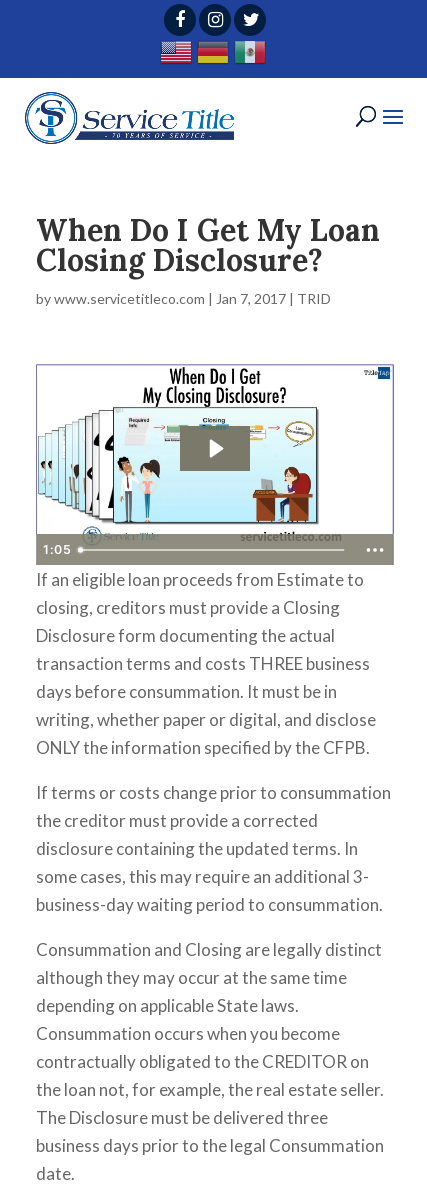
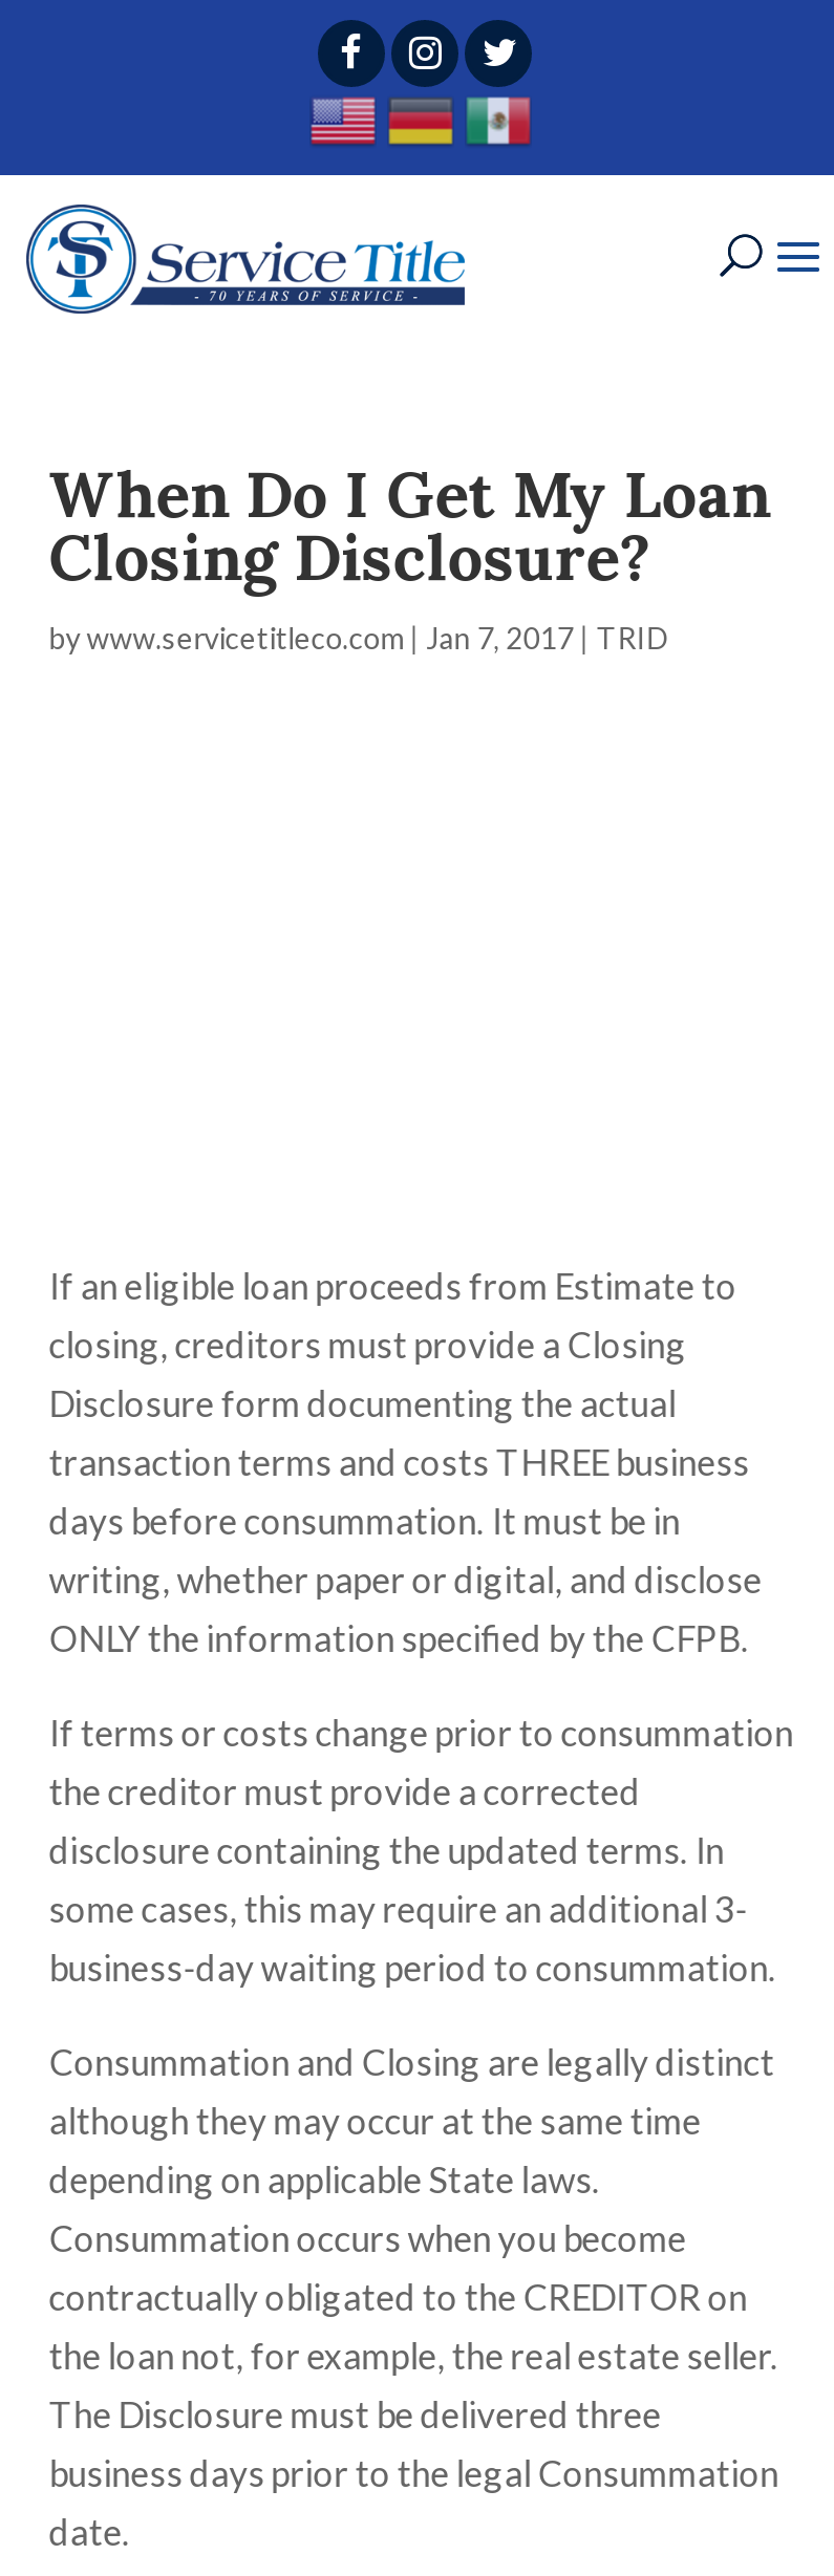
- [image]
- 1:05
